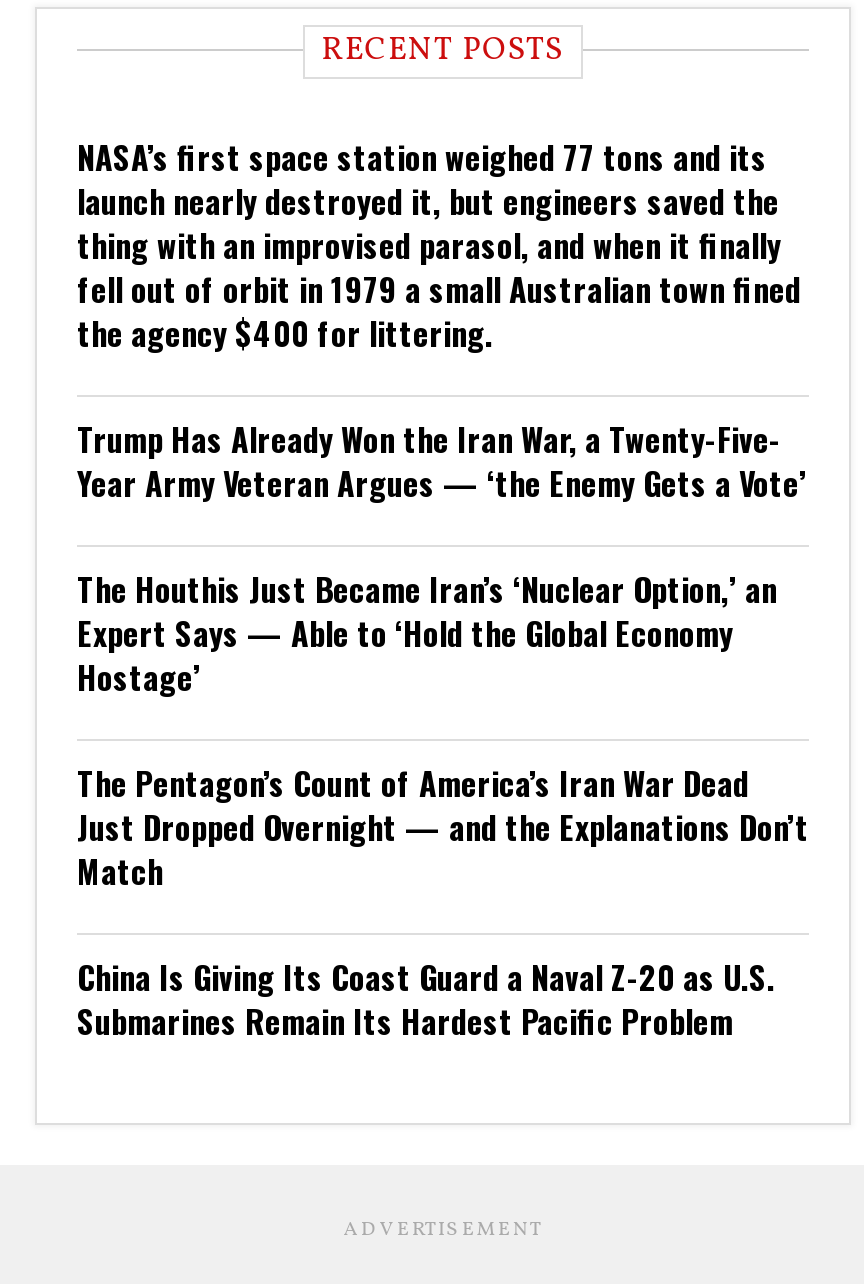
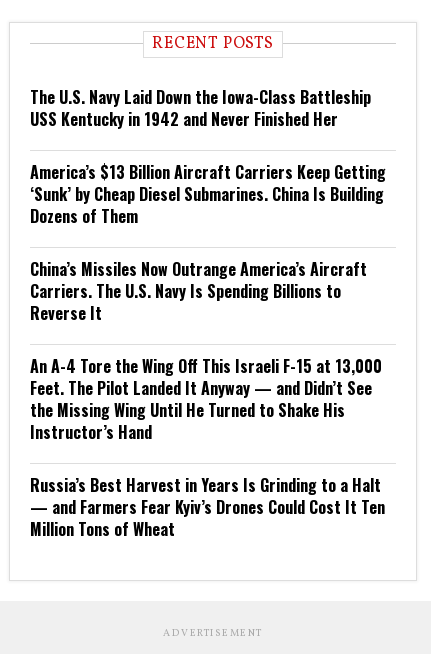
- NASA’s first space station weighed 77 tons and its
- launch nearly destroyed it, but engineers saved the
- thing with an improvised parasol, and when it finally
- fell out of orbit in 1979 a small Australian town fined
- the agency $400 for littering.
+ The U.S. Navy Laid Down the Iowa-Class Battleship
+ USS Kentucky in 1942 and Never Finished Her

- Trump Has Already Won the Iran War, a Twenty-Five-
- Year Army Veteran Argues — ‘the Enemy Gets a Vote’
+ America’s $13 Billion Aircraft Carriers Keep Getting
+ ‘Sunk’ by Cheap Diesel Submarines. China Is Building
+ Dozens of Them

- The Houthis Just Became Iran’s ‘Nuclear Option,’ an
- Expert Says — Able to ‘Hold the Global Economy
- Hostage’
+ China’s Missiles Now Outrange America’s Aircraft
+ Carriers. The U.S. Navy Is Spending Billions to
+ Reverse It

- The Pentagon’s Count of America’s Iran War Dead
- Just Dropped Overnight — and the Explanations Don’t
- Match
+ An A-4 Tore the Wing Off This Israeli F-15 at 13,000
+ Feet. The Pilot Landed It Anyway — and Didn’t See
+ the Missing Wing Until He Turned to Shake His
+ Instructor’s Hand

- China Is Giving Its Coast Guard a Naval Z-20 as U.S.
- Submarines Remain Its Hardest Pacific Problem
+ Russia’s Best Harvest in Years Is Grinding to a Halt
+ — and Farmers Fear Kyiv’s Drones Could Cost It Ten
+ Million Tons of Wheat
